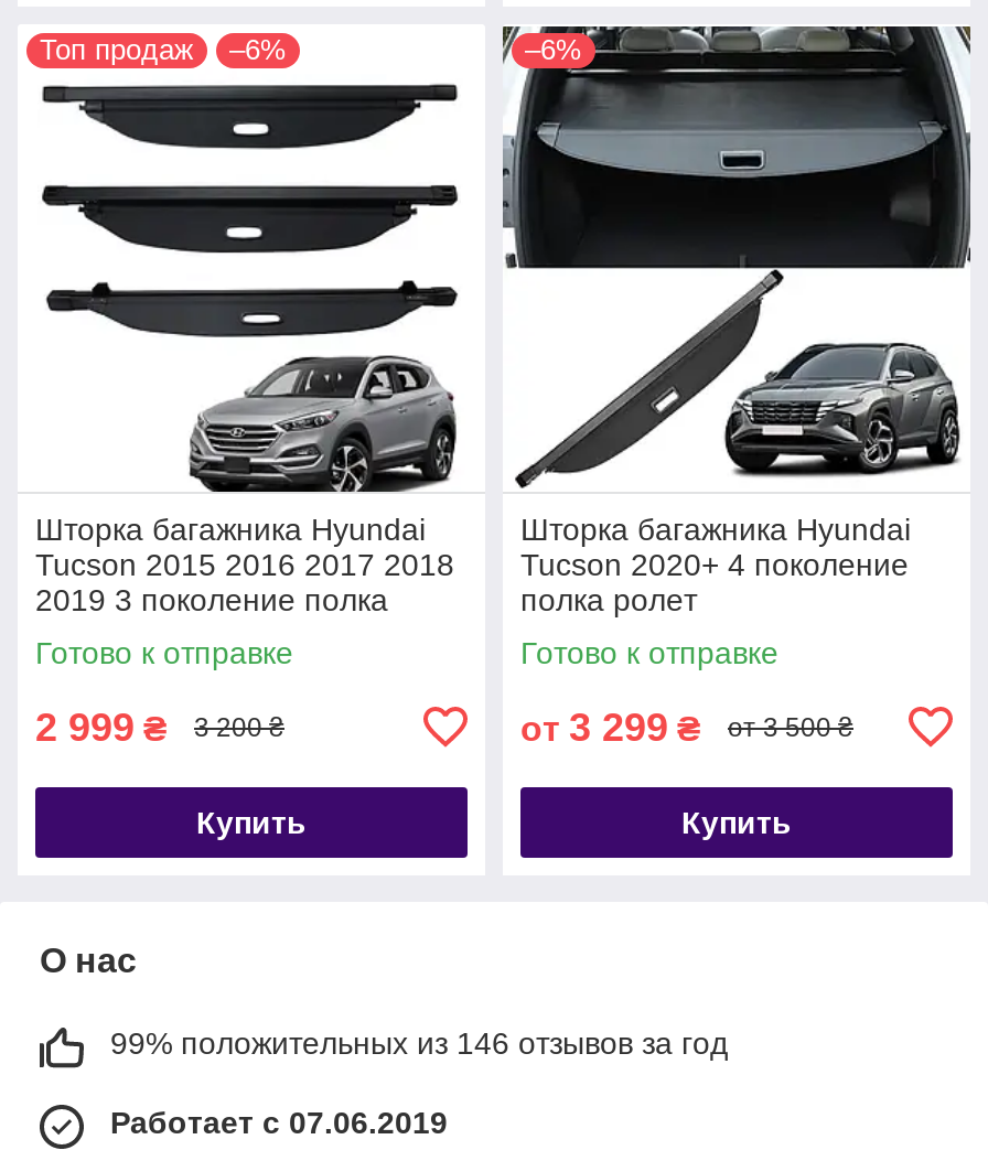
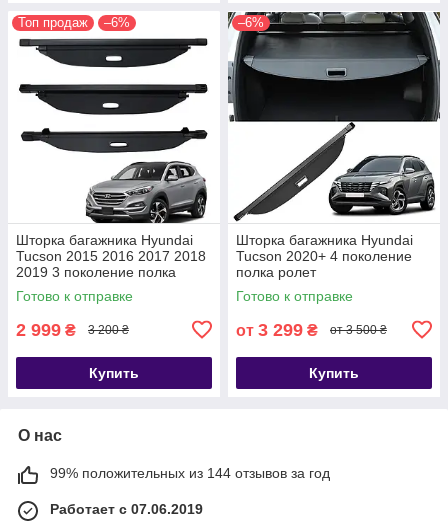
- 99% положительных из 146 отзывов за год
+ 99% положительных из 144 отзывов за год
